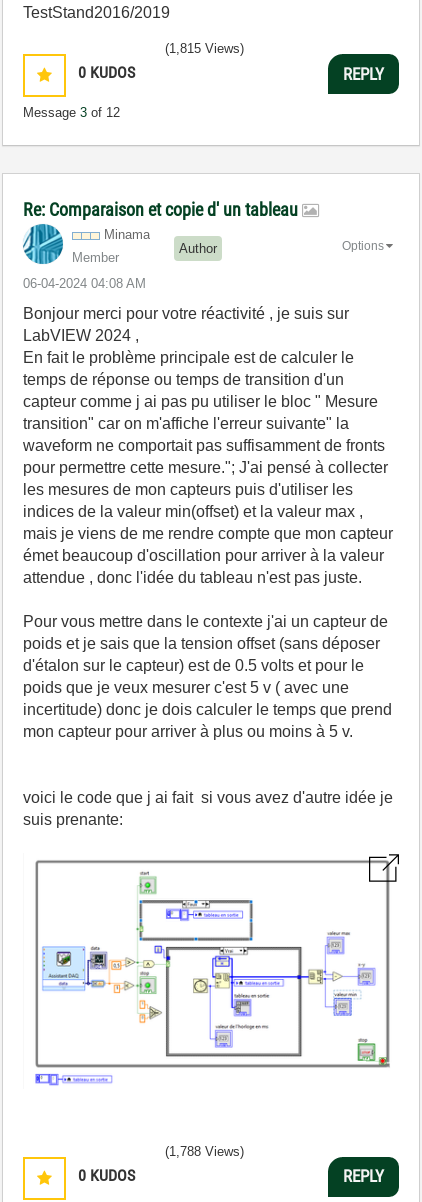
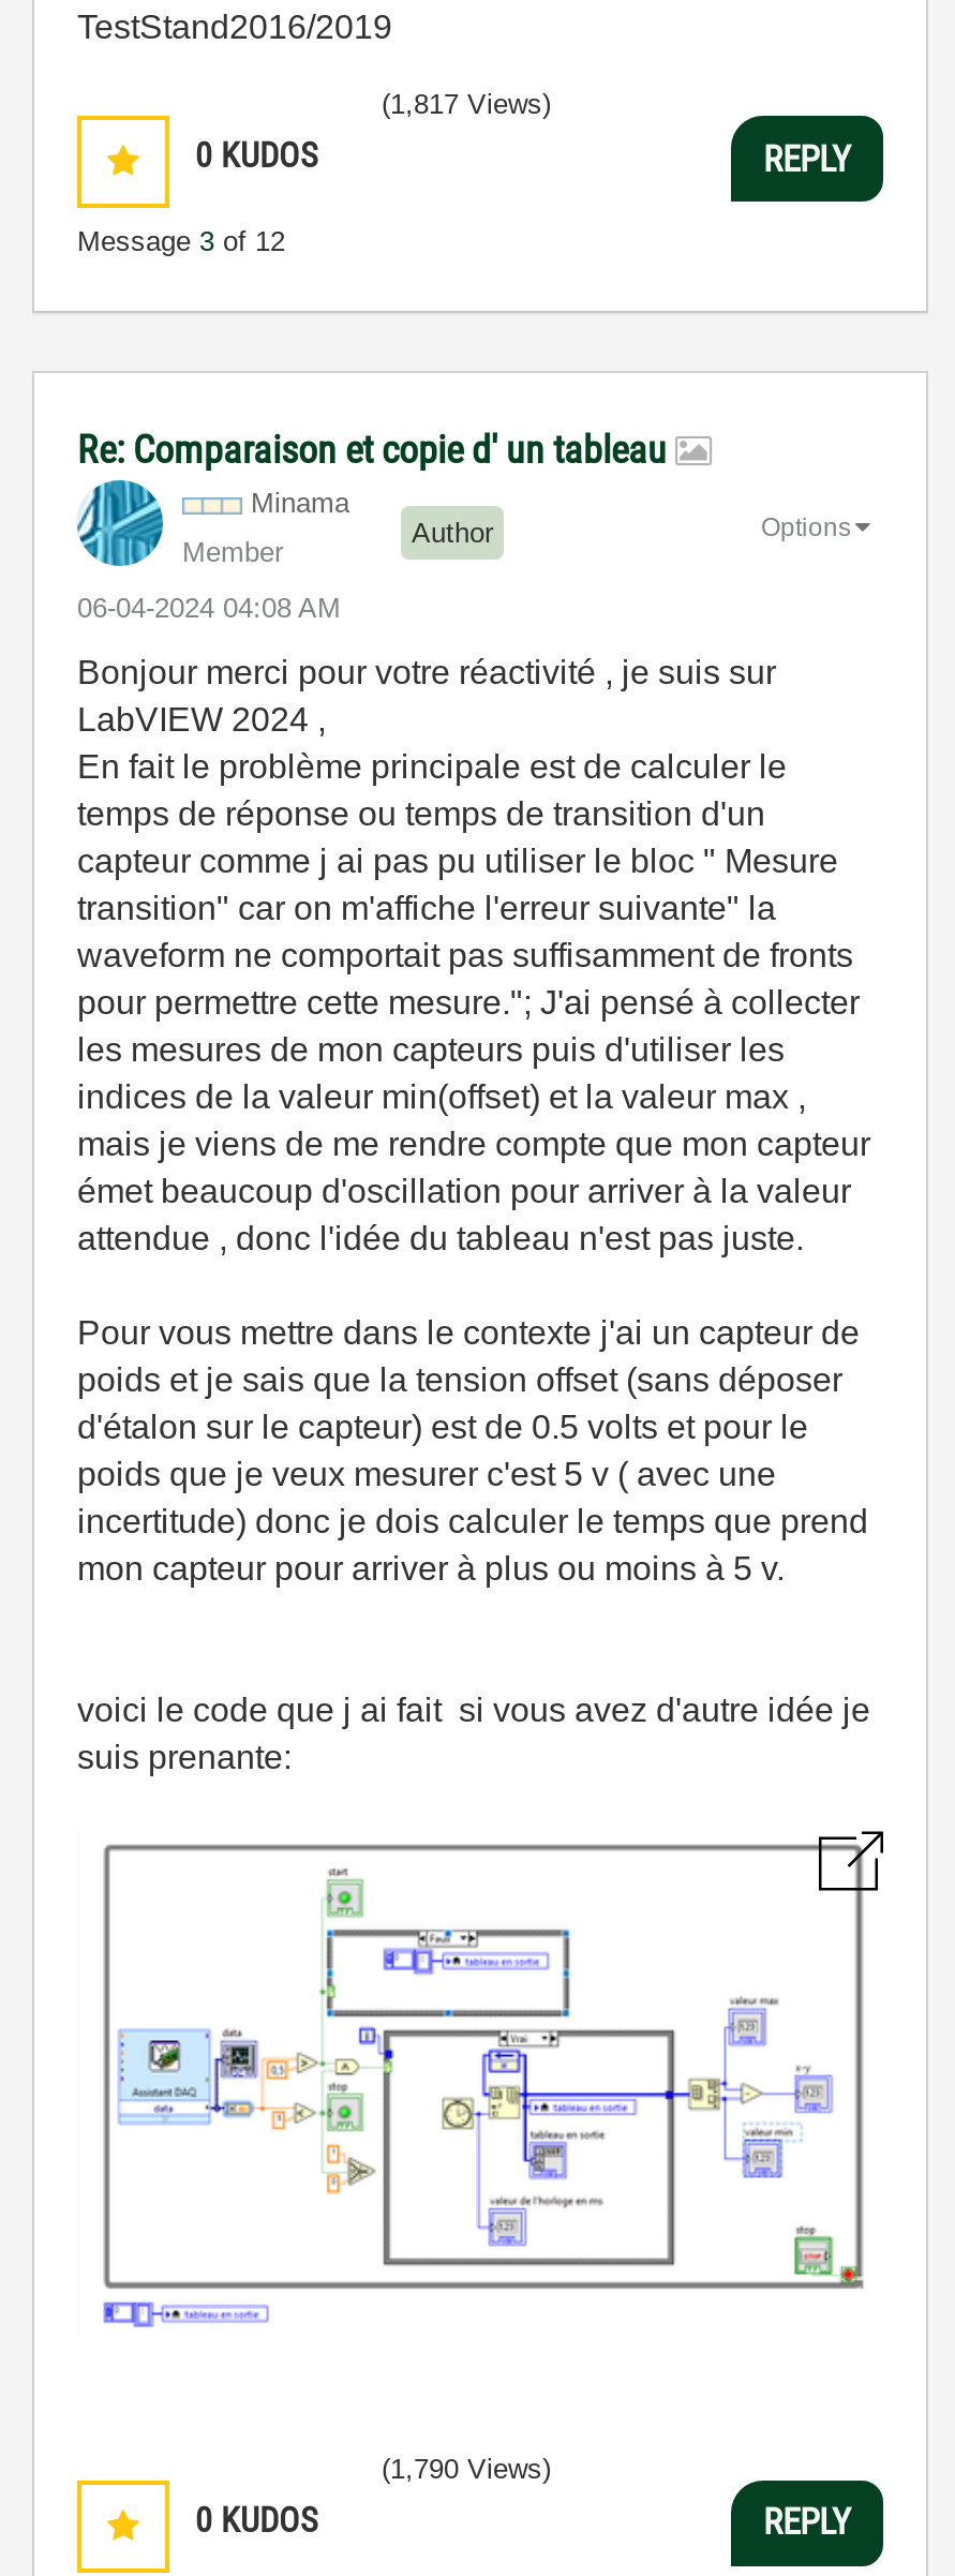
- (1,815 Views)
+ (1,817 Views)

- (1,788 Views)
+ (1,790 Views)
